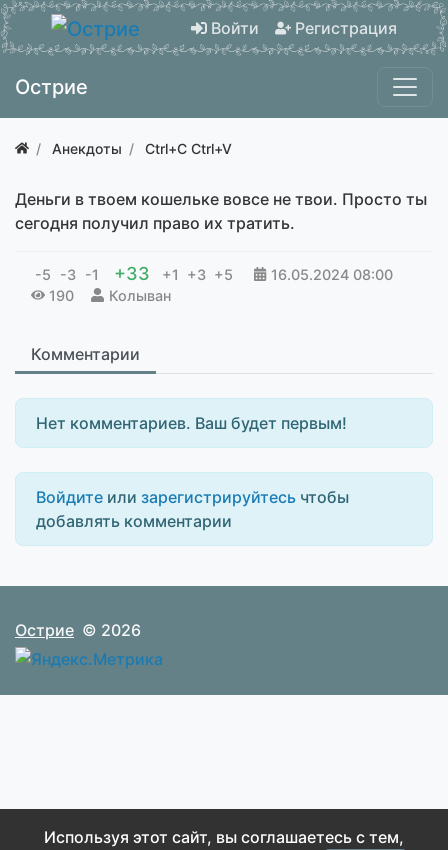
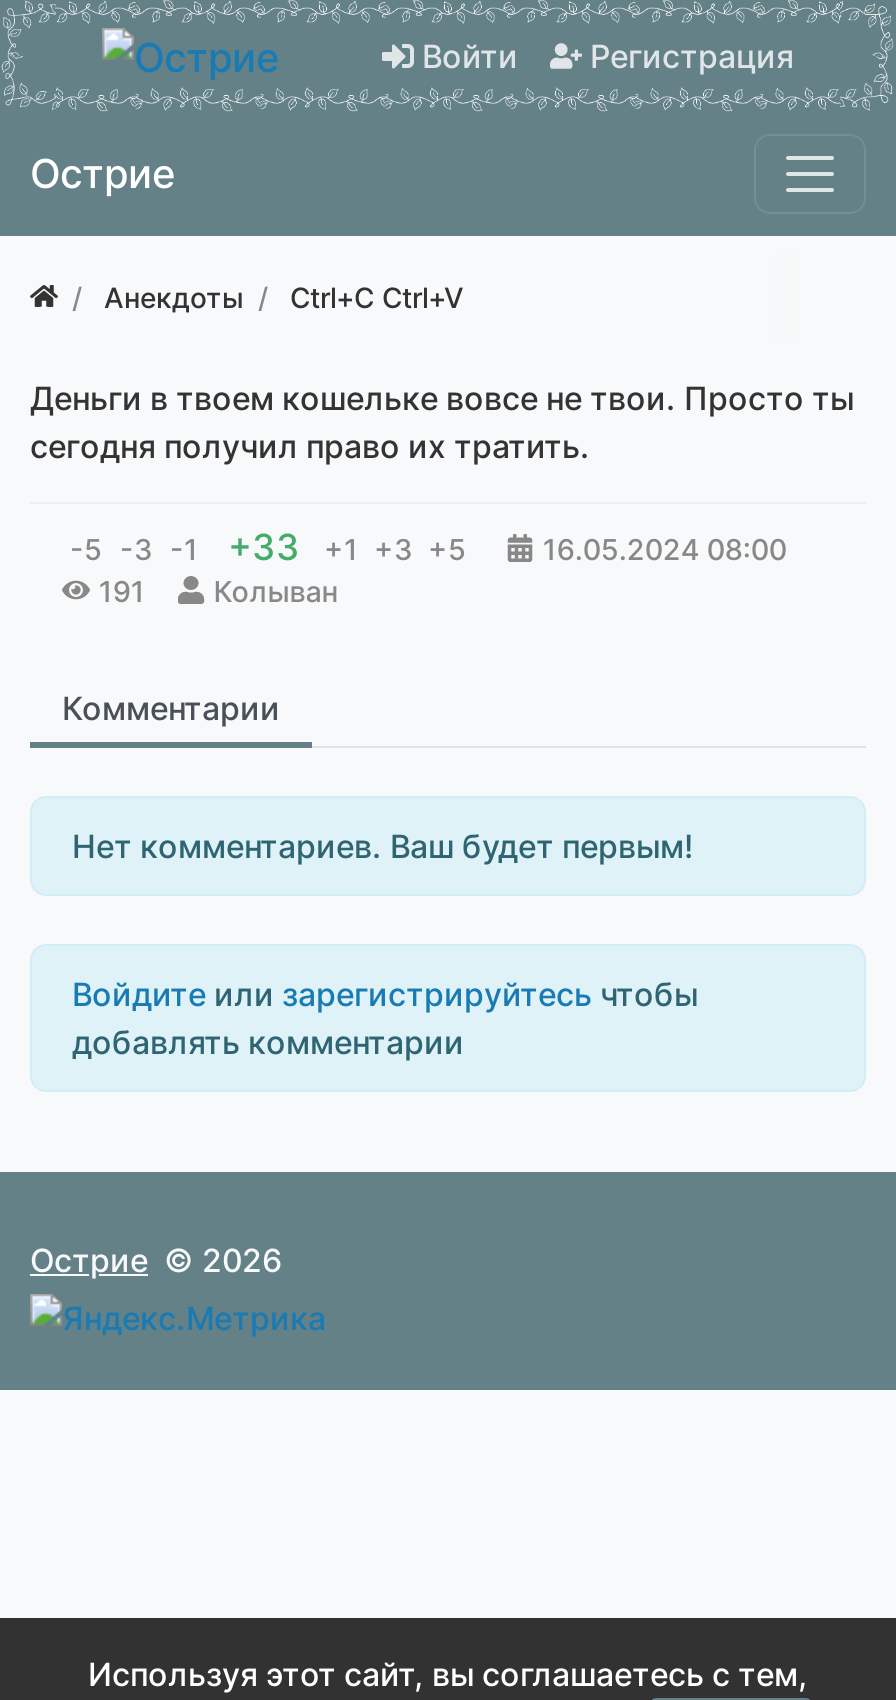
- 190
+ 191
